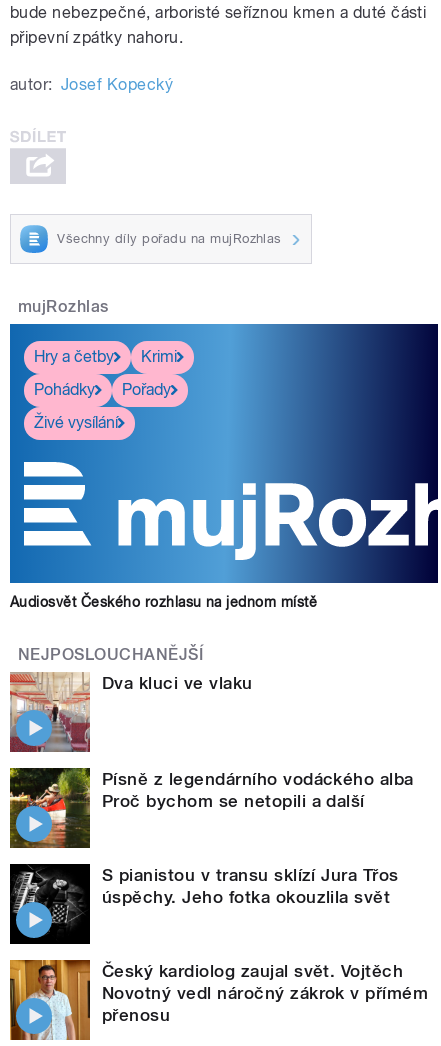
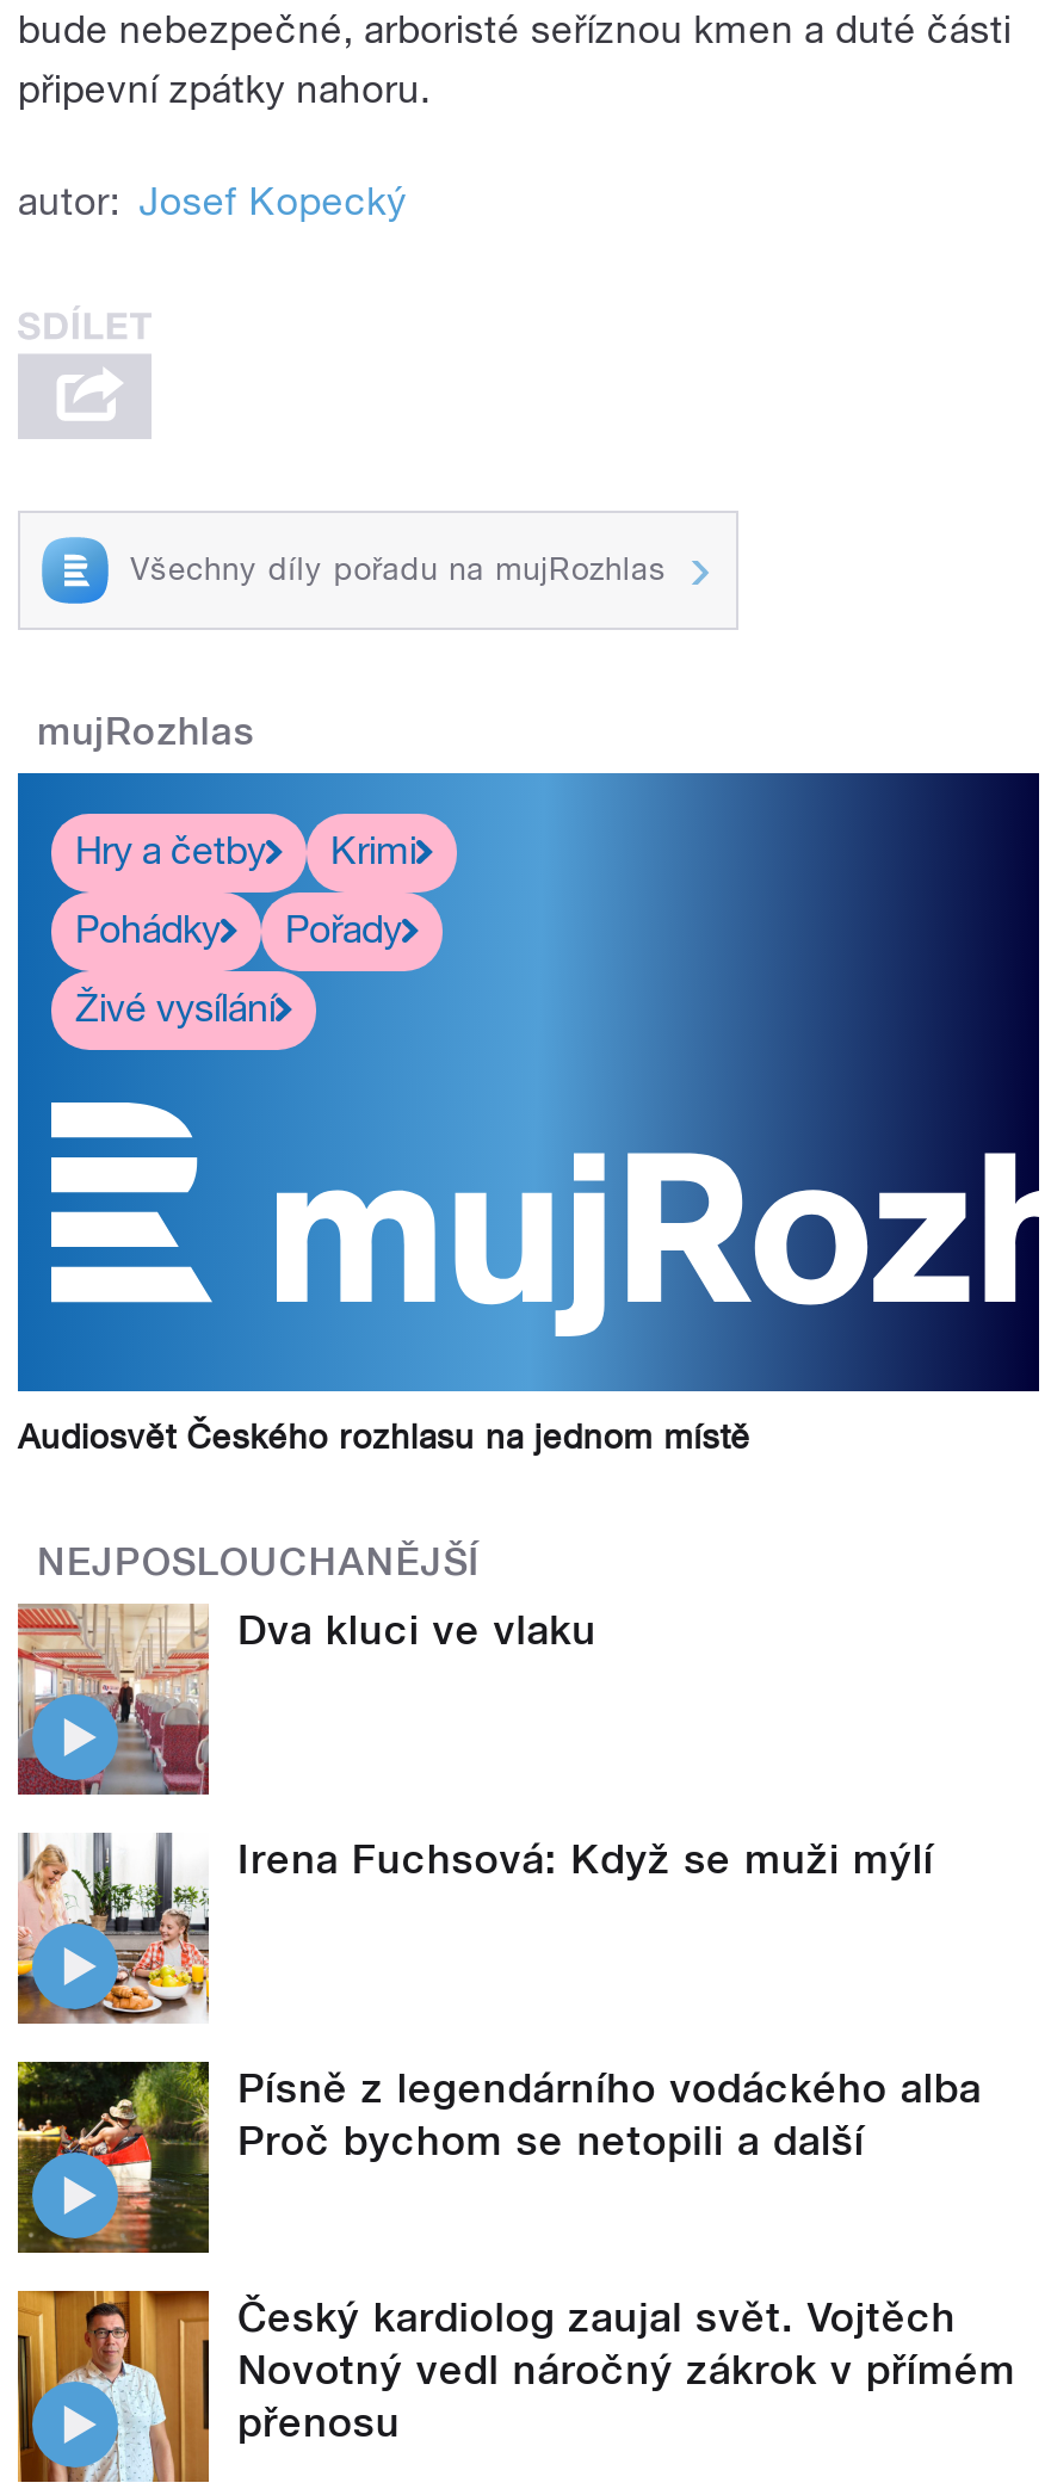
+ [image]
+ Irena Fuchsová: Když se muži mýlí

moved down: [image] | Písně z legendárního vodáckého alba | Proč bychom se netopili a další

- [image]
- S pianistou v transu sklízí Jura Třos
- úspěchy. Jeho fotka okouzlila svět
